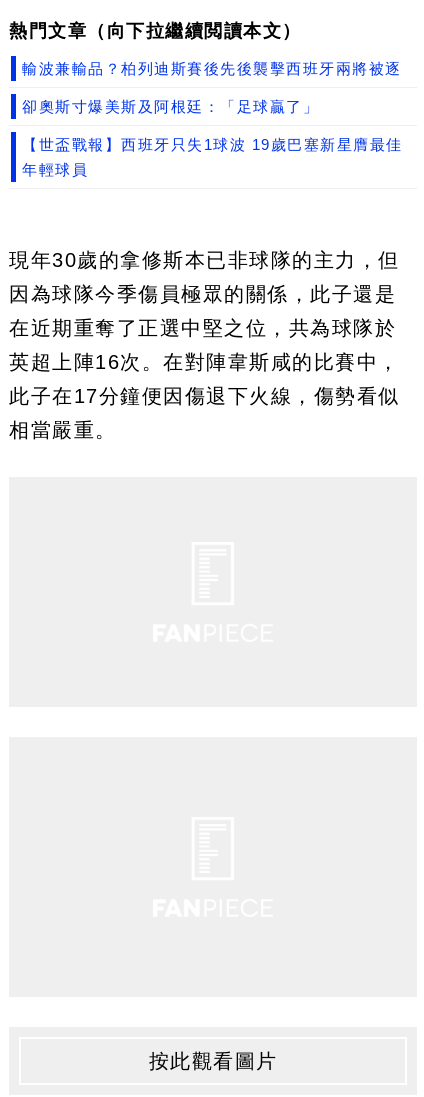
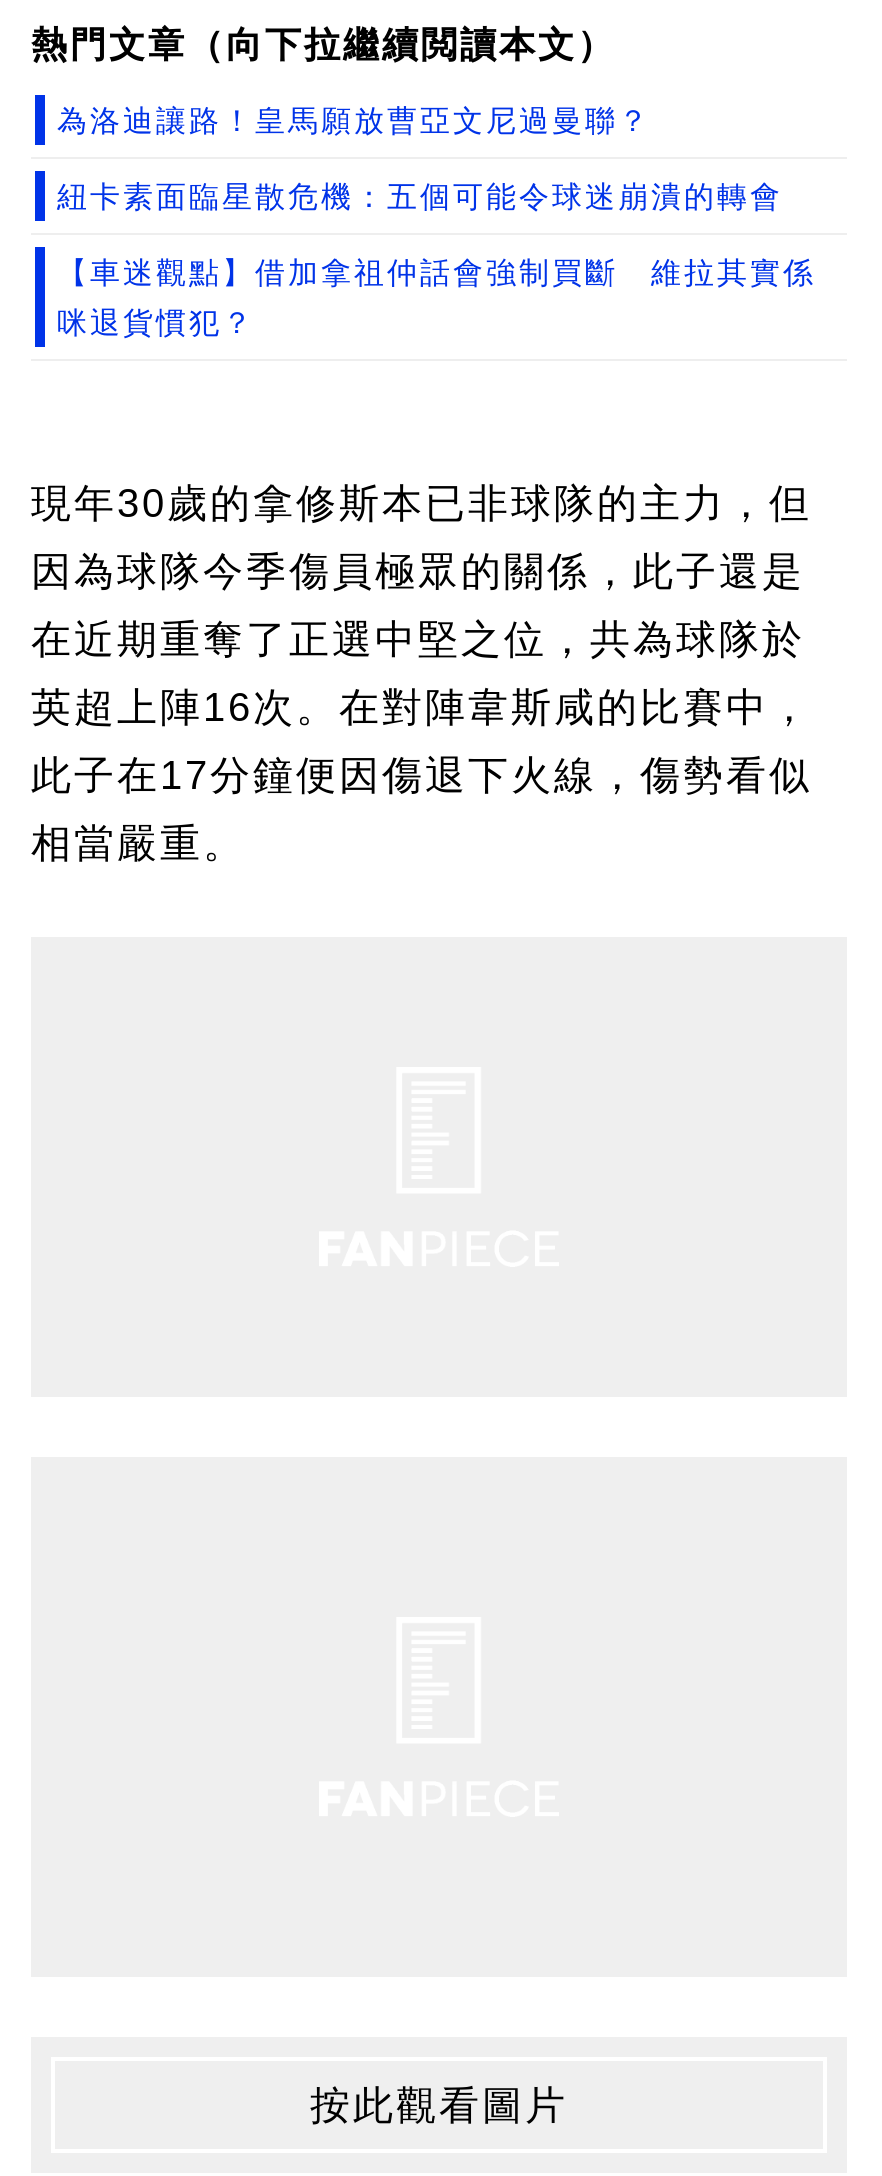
- 輸波兼輸品？柏列迪斯賽後先後襲擊西班牙兩將被逐
+ 為洛迪讓路！皇馬願放曹亞文尼過曼聯？

- 卻奧斯寸爆美斯及阿根廷：「足球贏了」
+ 紐卡素面臨星散危機：五個可能令球迷崩潰的轉會

- 【世盃戰報】西班牙只失1球波 19歲巴塞新星膺最佳
+ 【車迷觀點】借加拿祖仲話會強制買斷 維拉其實係

- 年輕球員
+ 咪退貨慣犯？
